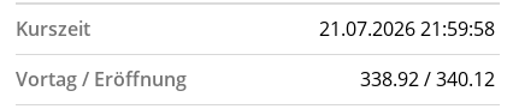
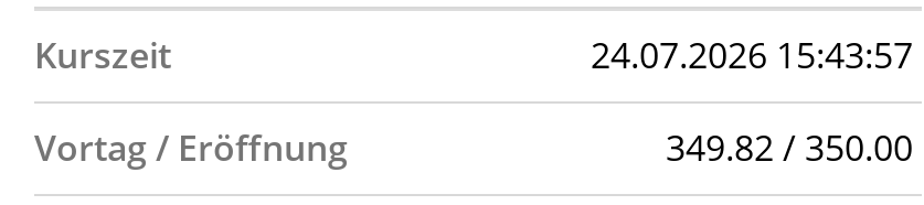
- 21.07.2026 21:59:58
+ 24.07.2026 15:43:57

- 338.92 / 340.12
+ 349.82 / 350.00
